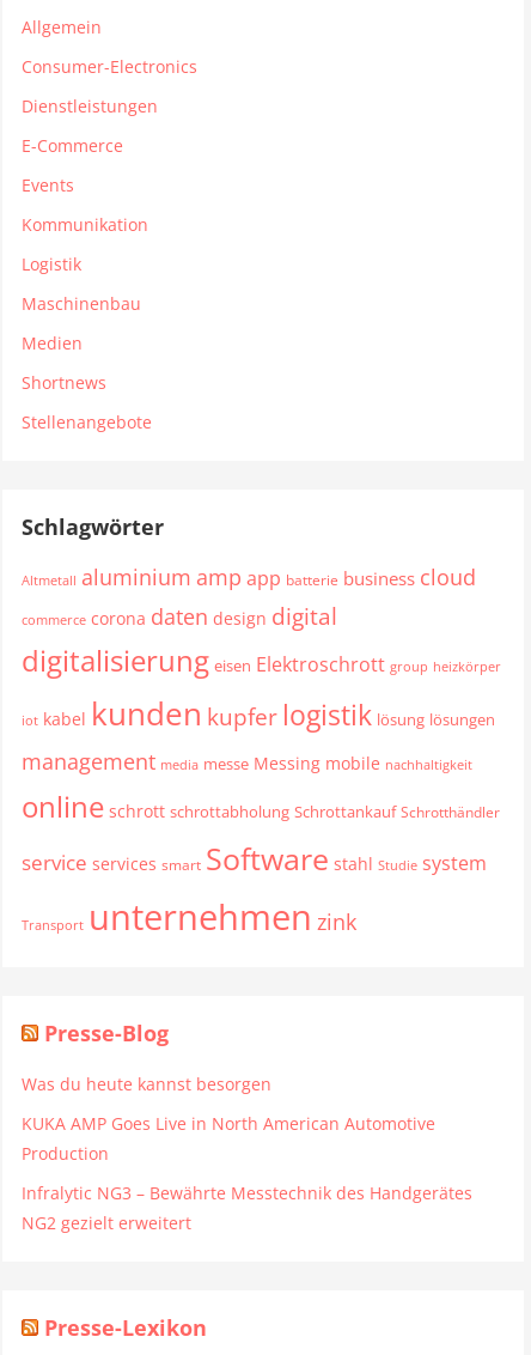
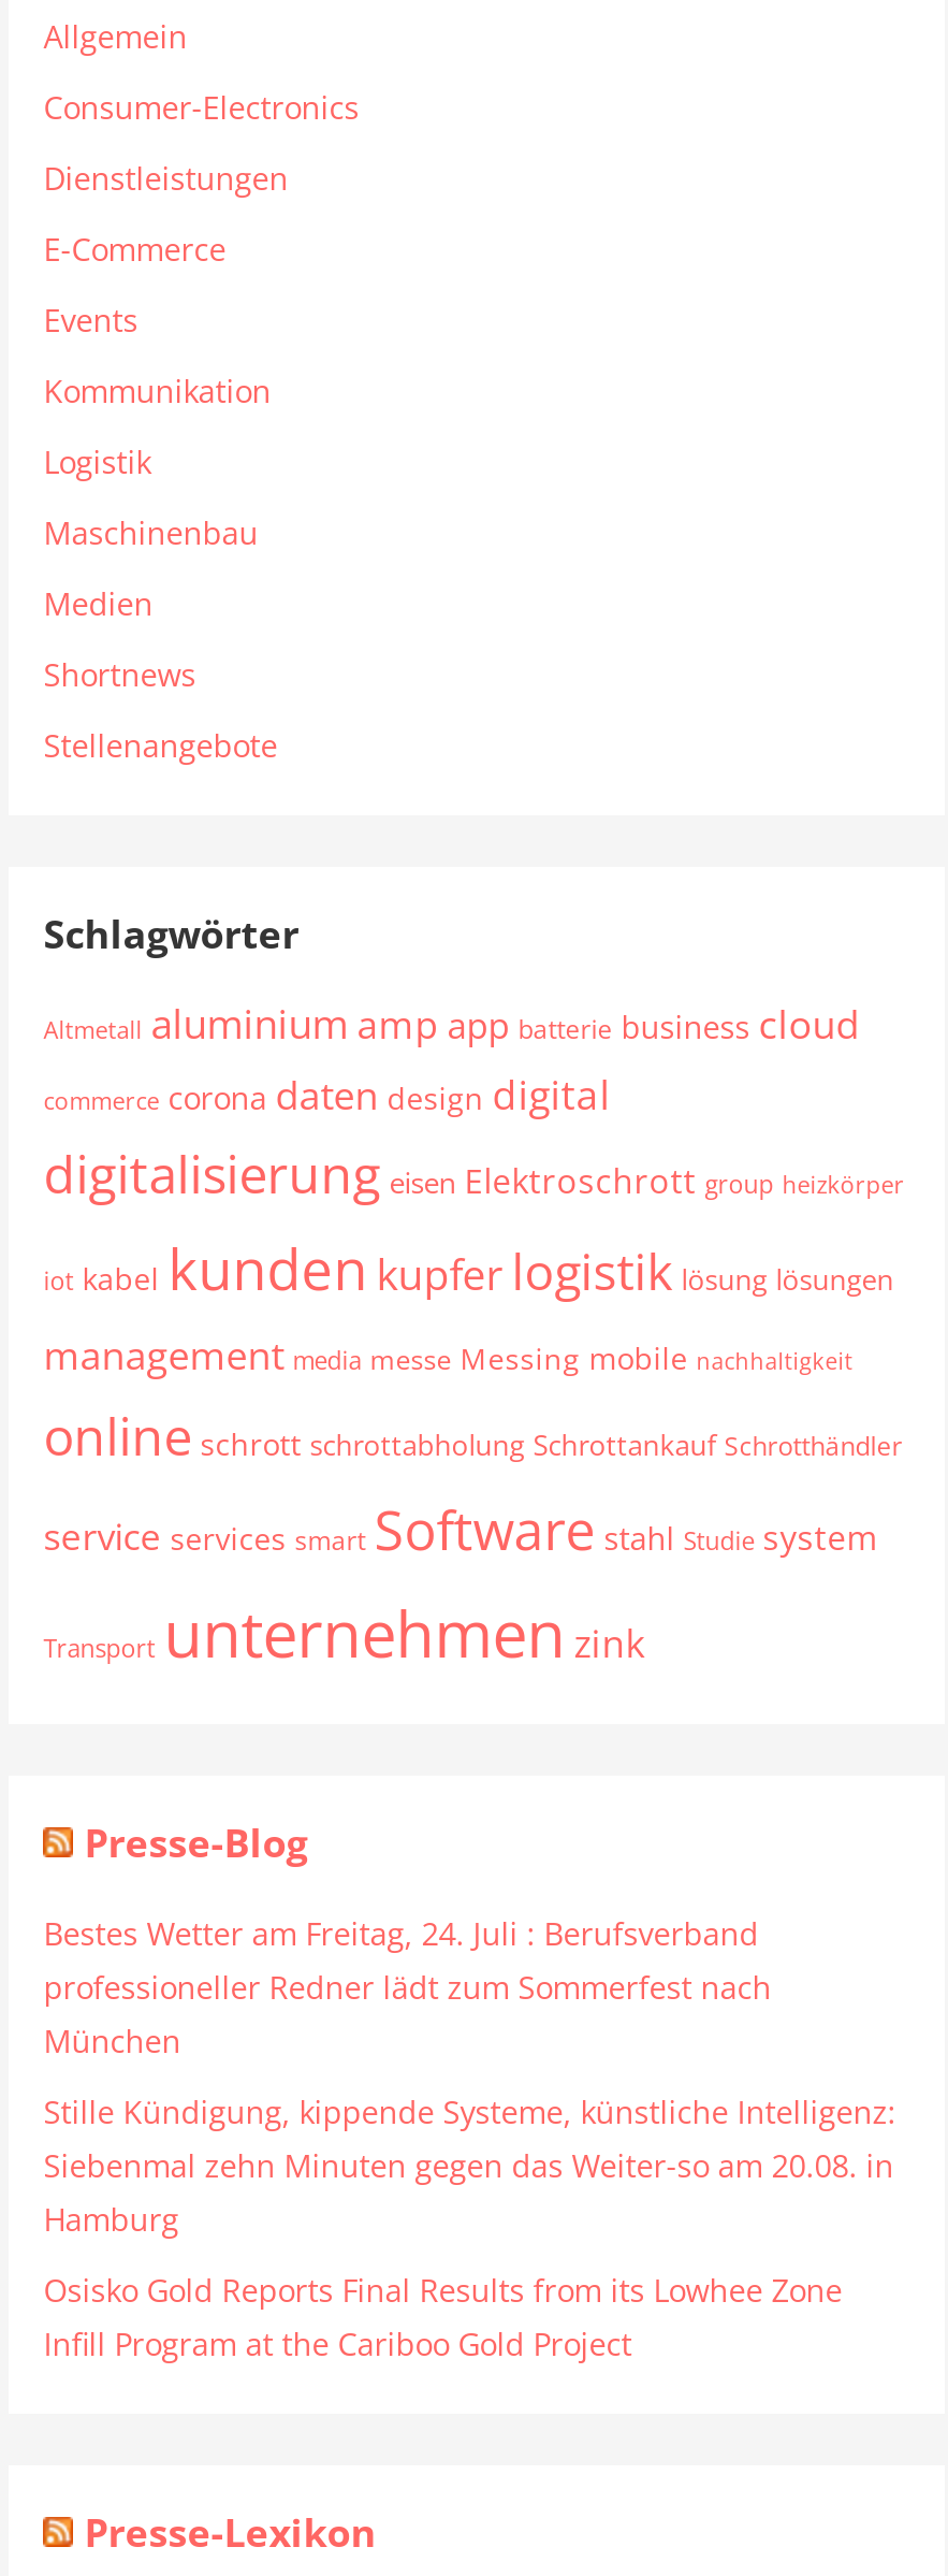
- Was du heute kannst besorgen
+ Bestes Wetter am Freitag, 24. Juli : Berufsverband
+ professioneller Redner lädt zum Sommerfest nach
+ München

- KUKA AMP Goes Live in North American Automotive
- Production
+ Stille Kündigung, kippende Systeme, künstliche Intelligenz:
+ Siebenmal zehn Minuten gegen das Weiter-so am 20.08. in
+ Hamburg

- Infralytic NG3 – Bewährte Messtechnik des Handgerätes
- NG2 gezielt erweitert
+ Osisko Gold Reports Final Results from its Lowhee Zone
+ Infill Program at the Cariboo Gold Project
